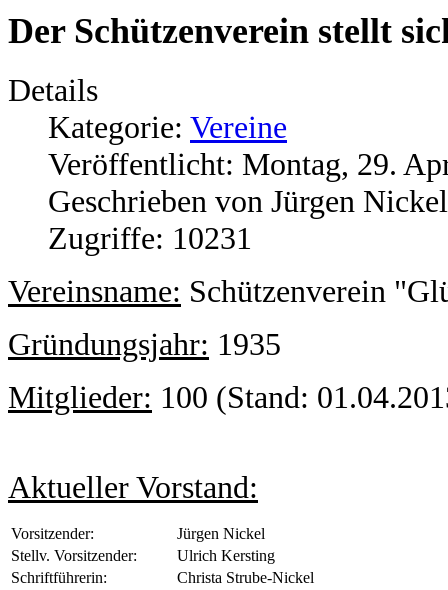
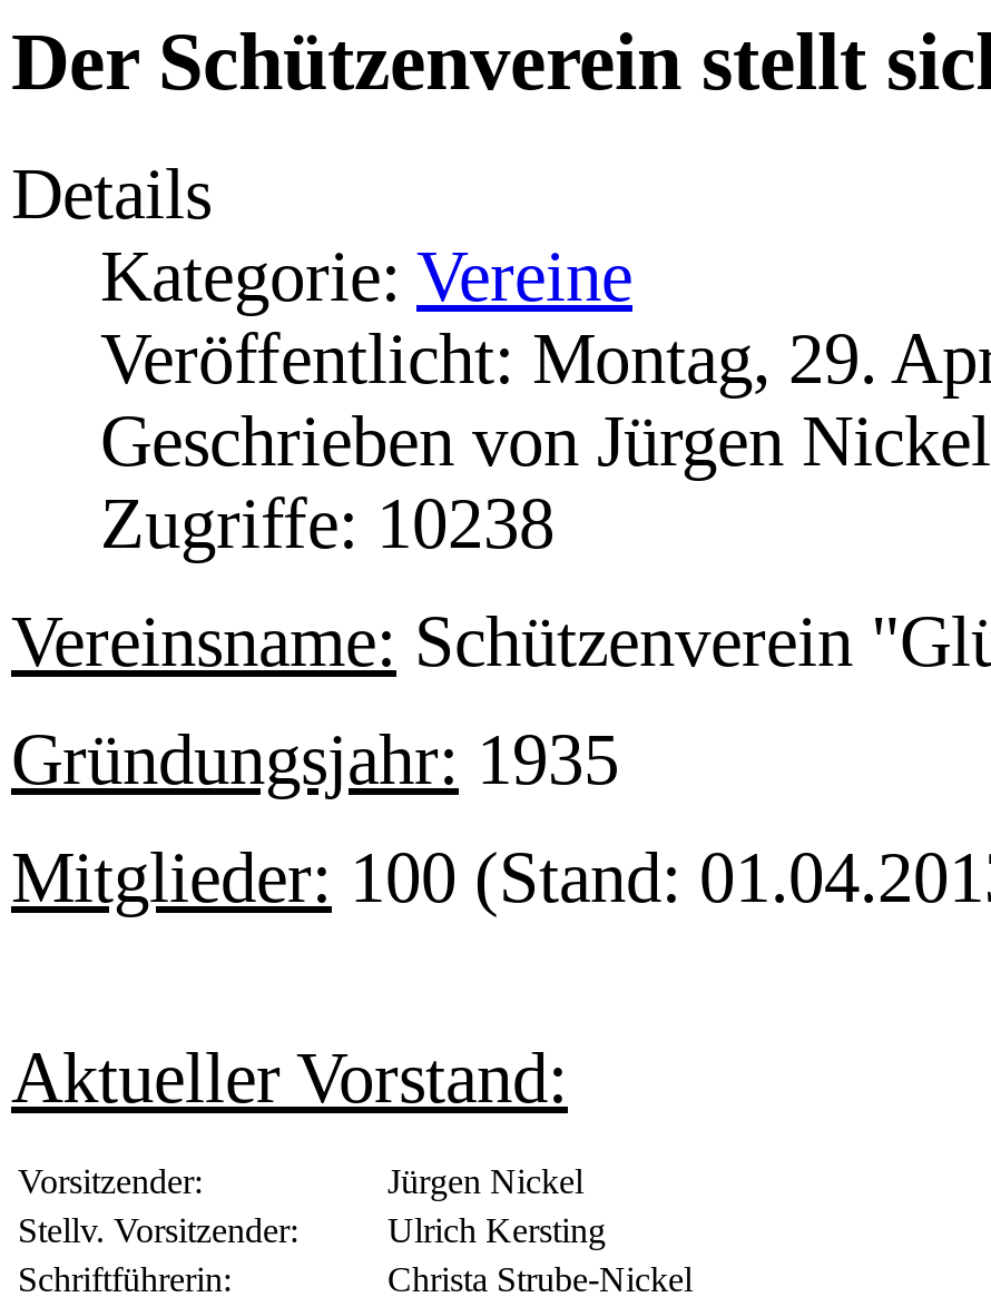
- Zugriffe: 10231
+ Zugriffe: 10238
